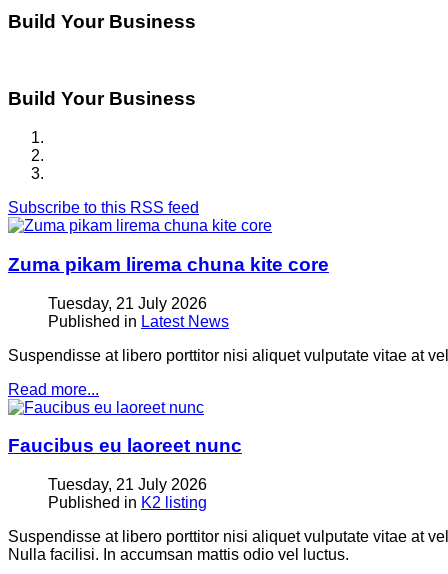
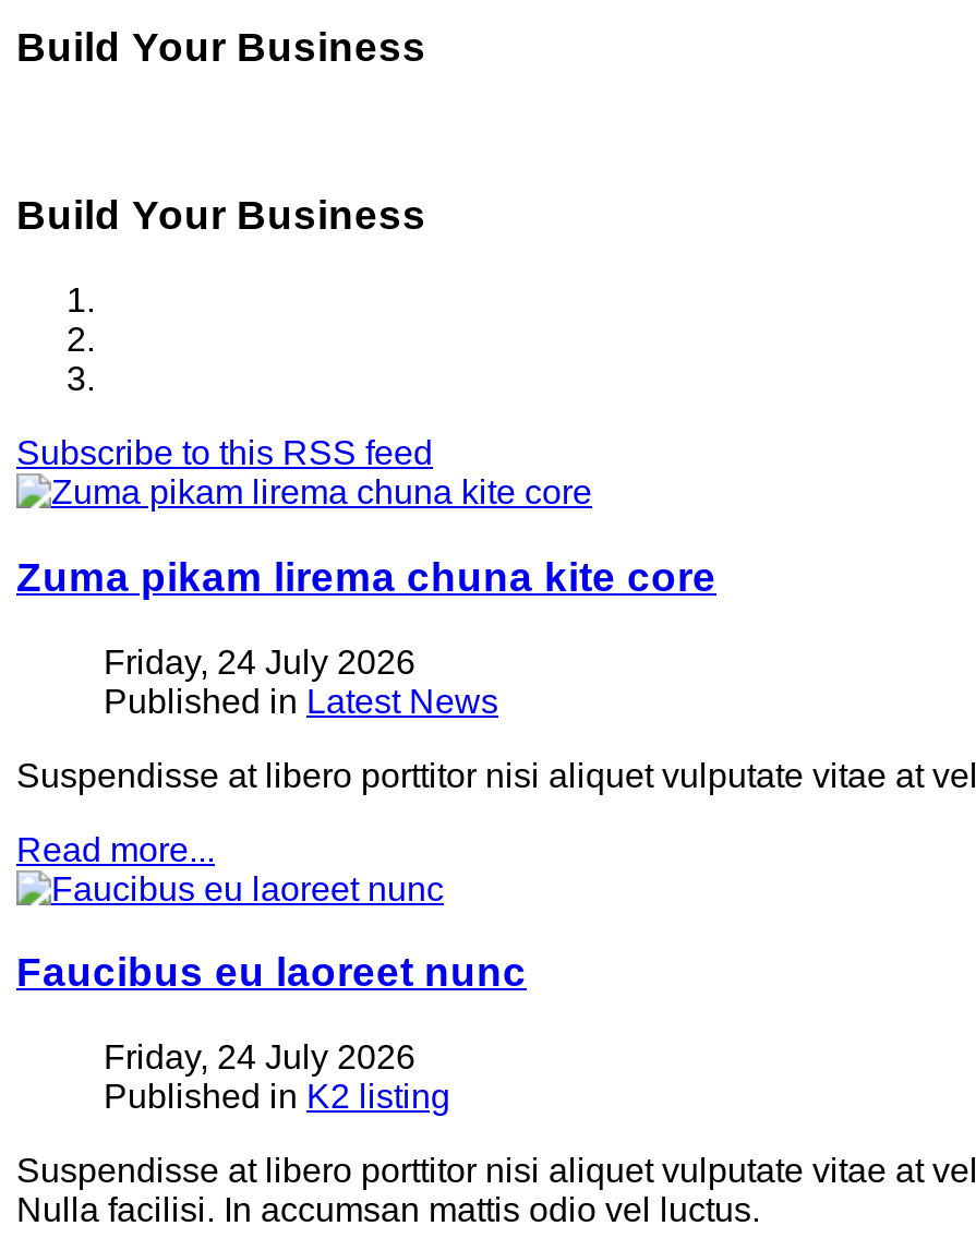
- Tuesday, 21 July 2026
+ Friday, 24 July 2026

- Tuesday, 21 July 2026
+ Friday, 24 July 2026
